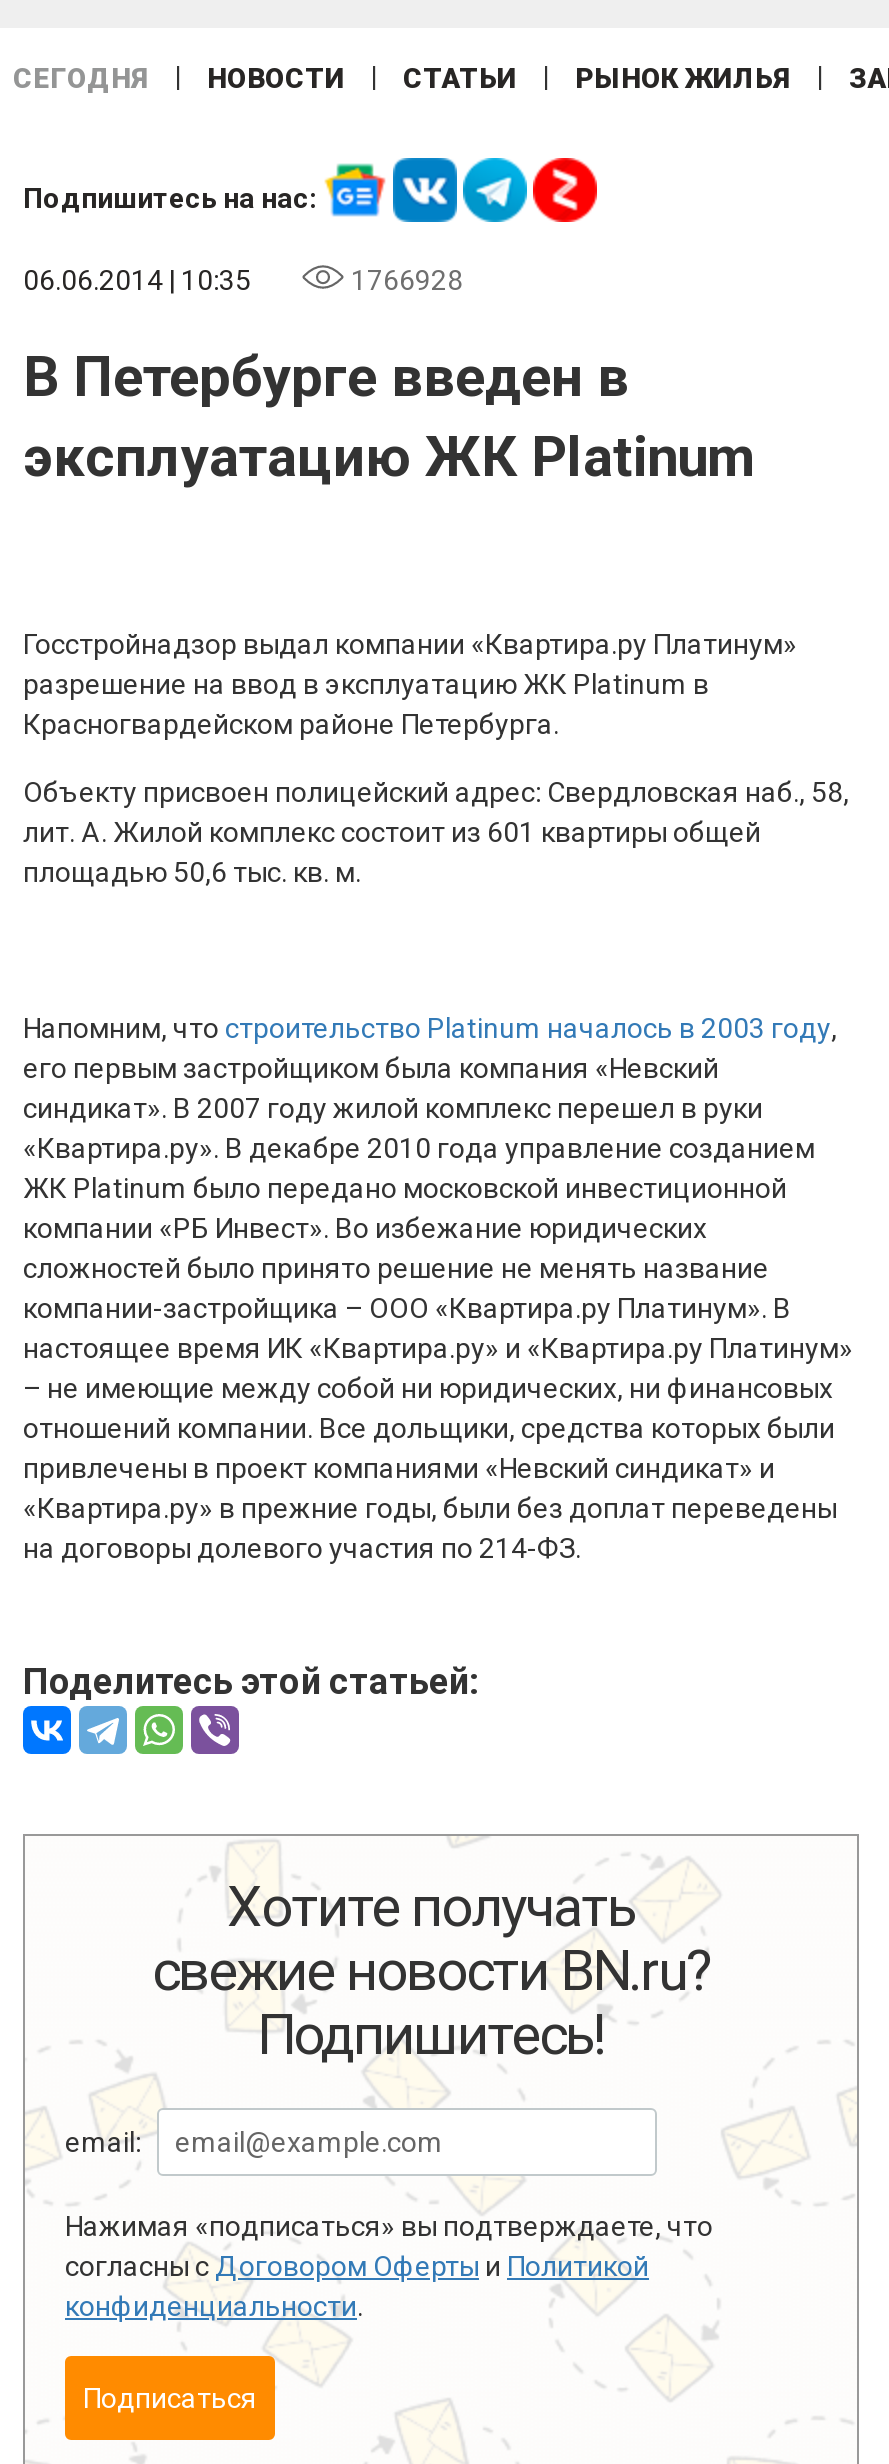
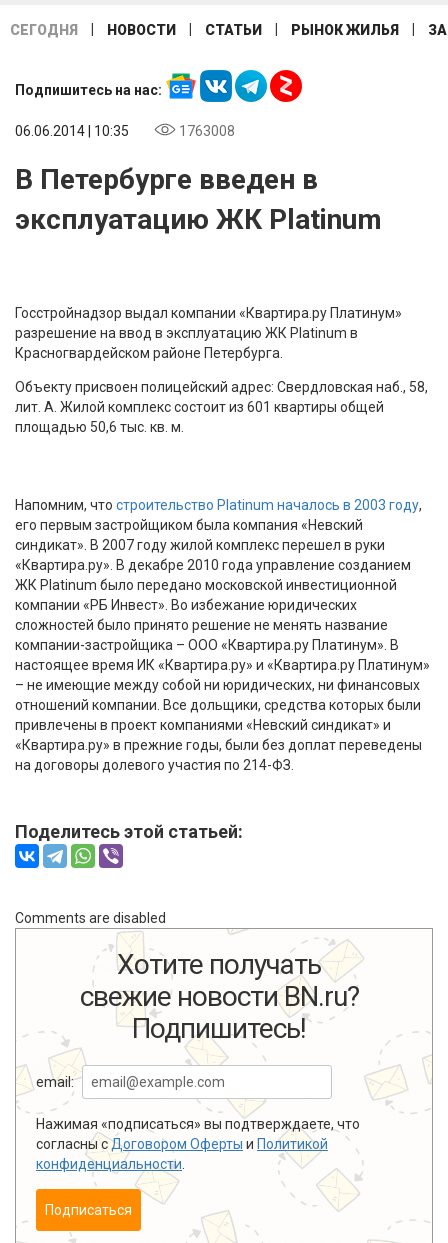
- 1766928
+ 1763008

+ Comments are disabled
